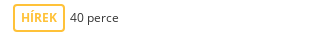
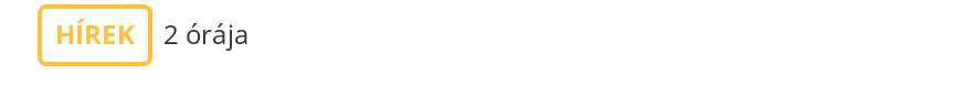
- HÍREK 40 perce
+ HÍREK 2 órája
